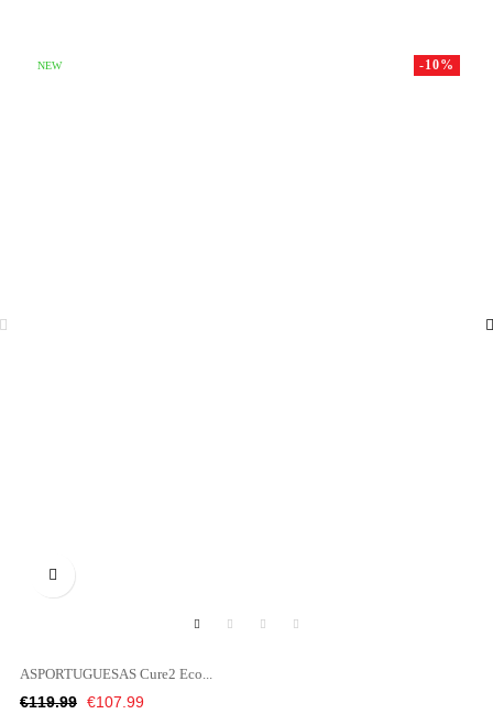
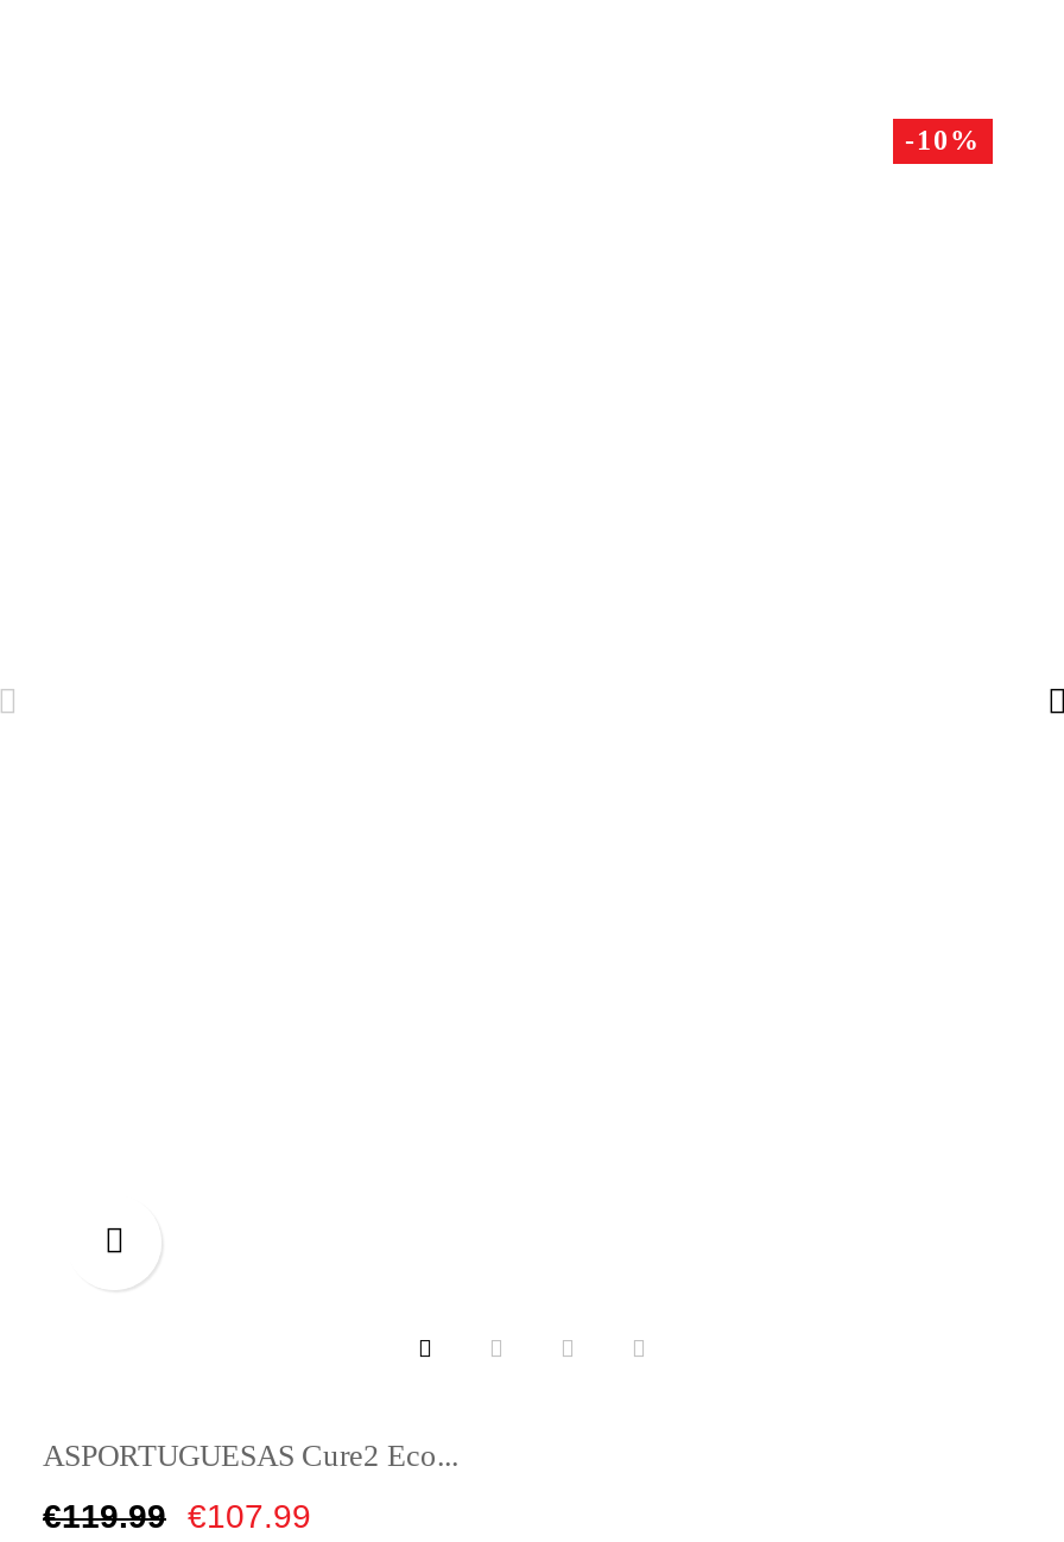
- NEW
